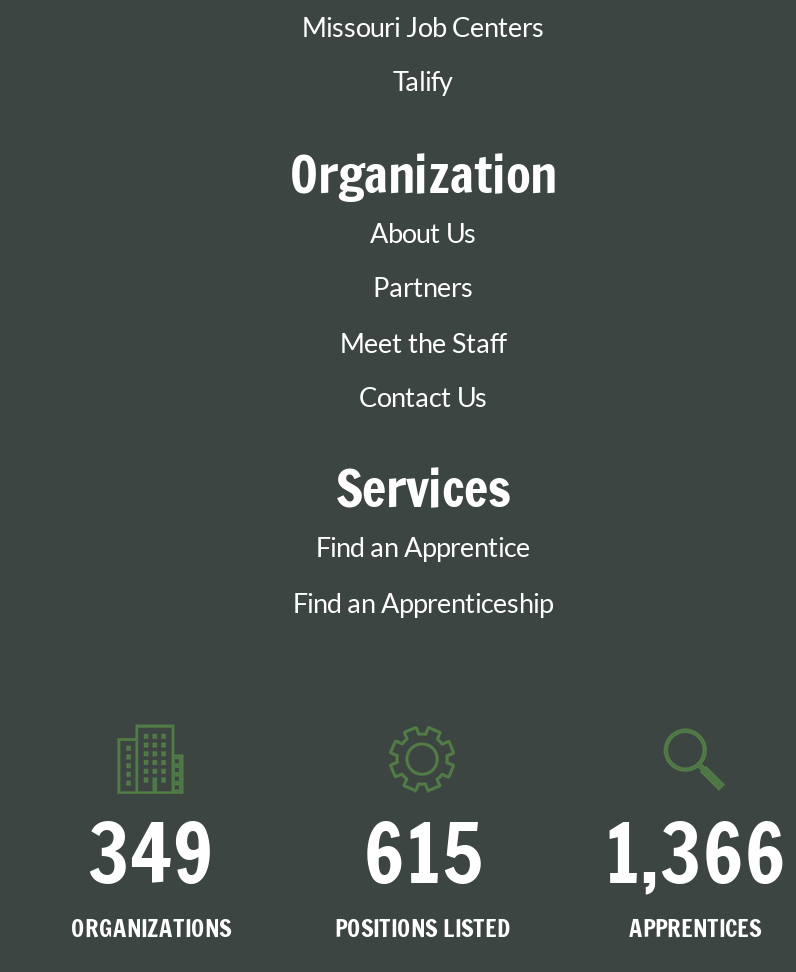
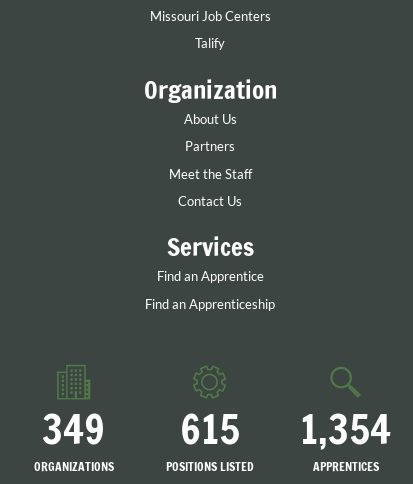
- 349 615 1,366
+ 349 615 1,354
